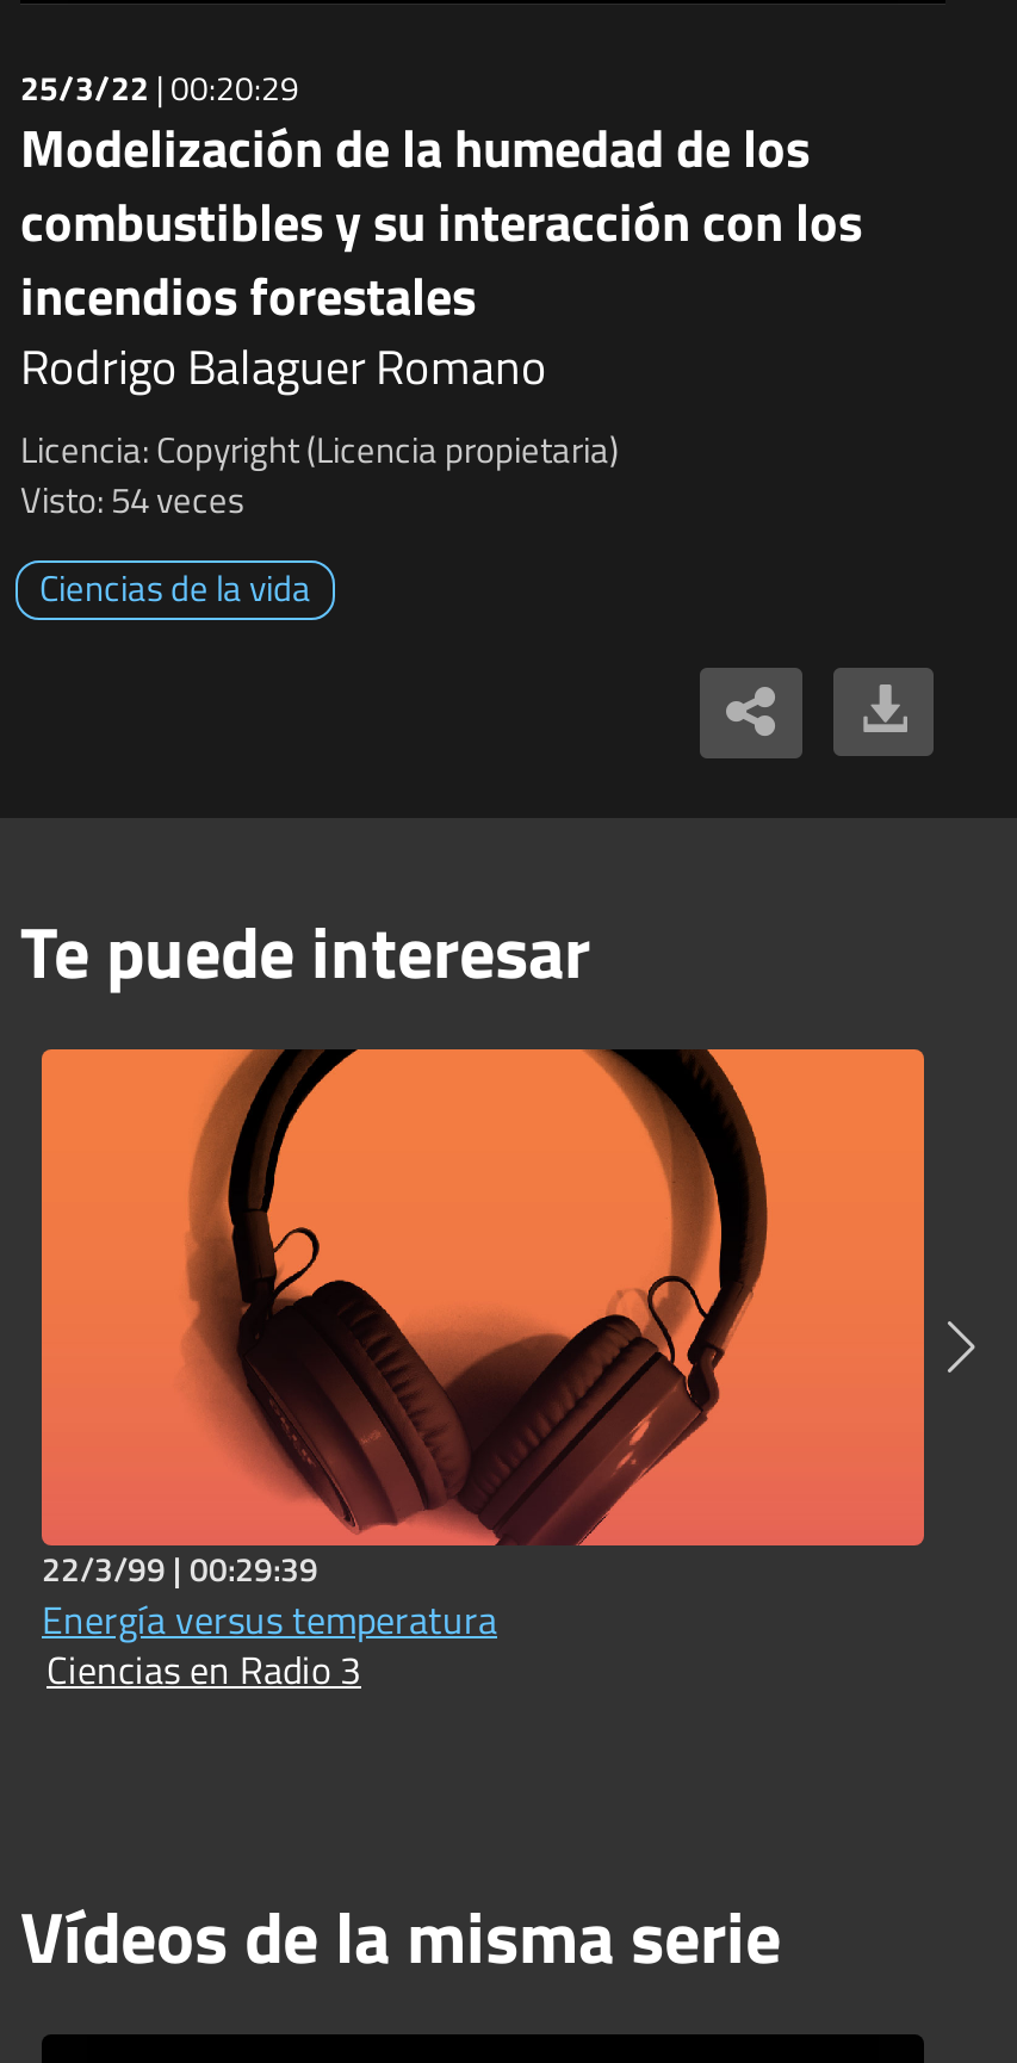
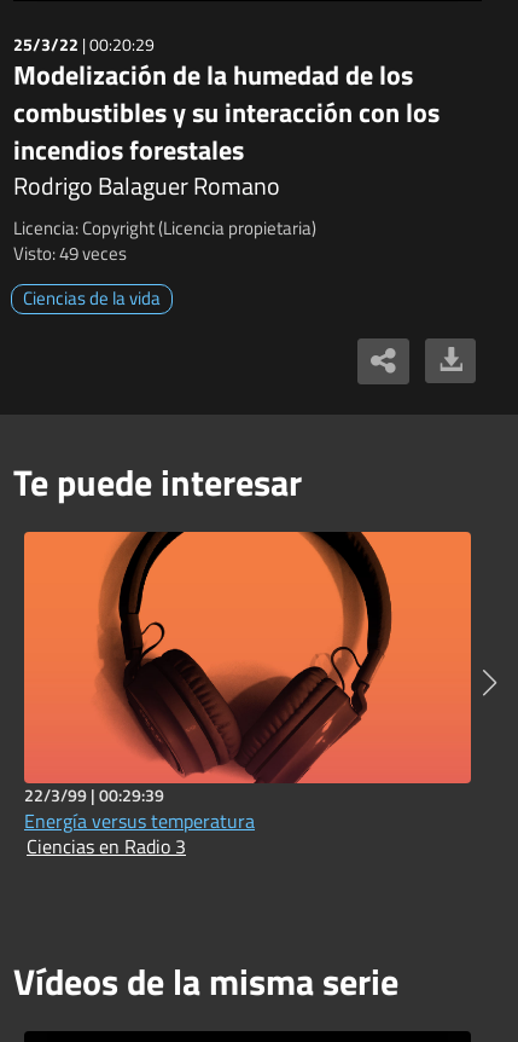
- Visto: 54 veces
+ Visto: 49 veces
